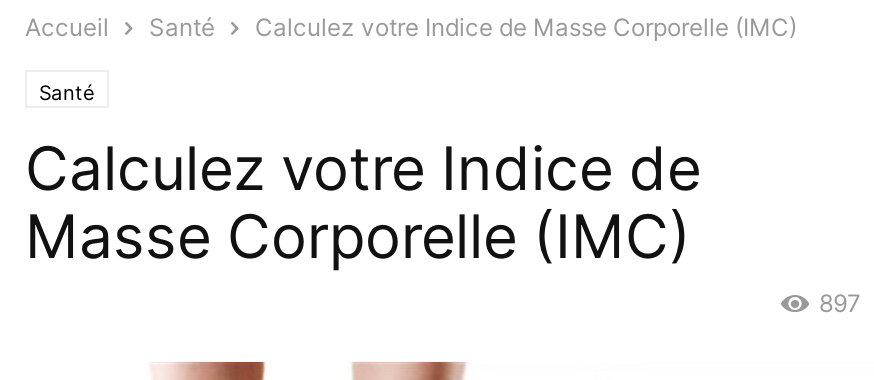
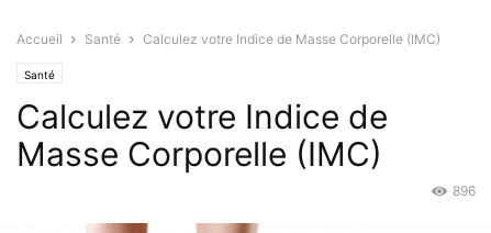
- 897
+ 896
